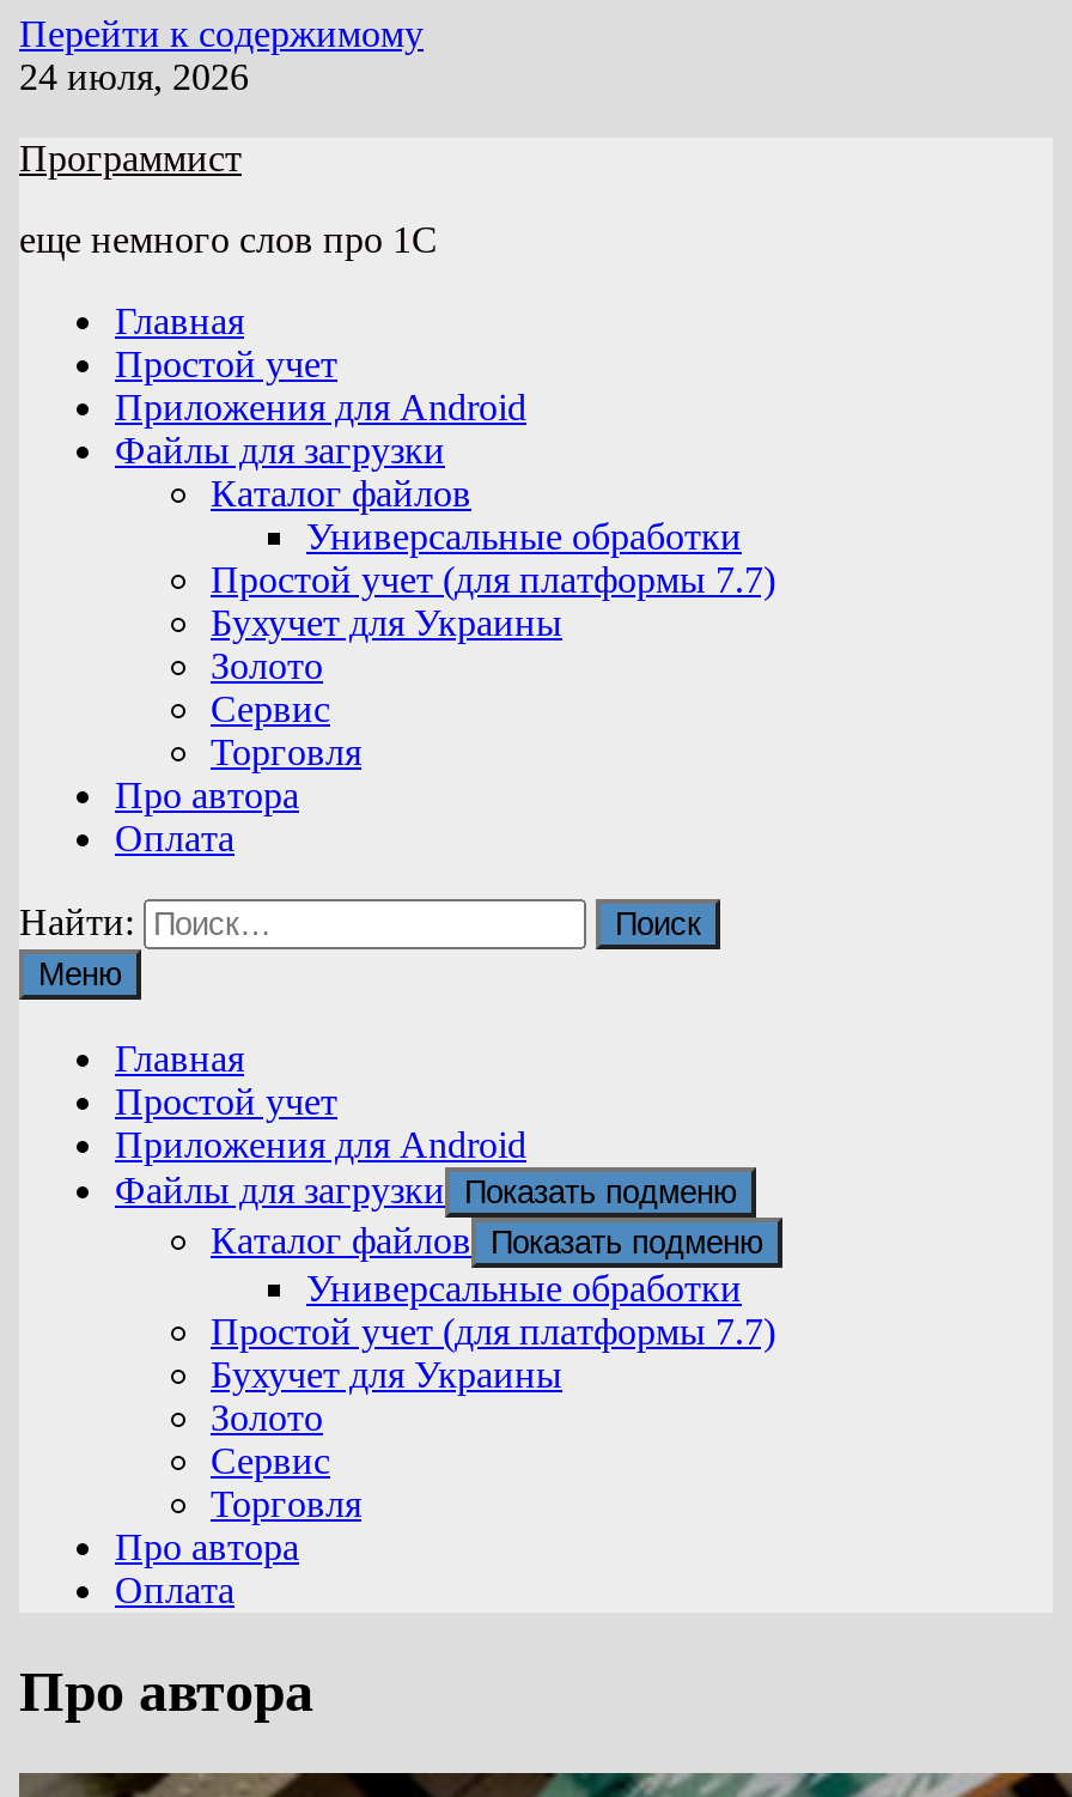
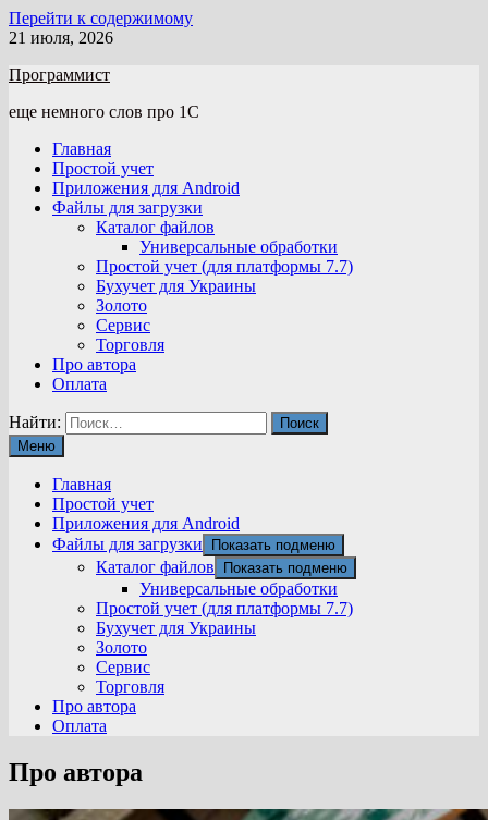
- 24 июля, 2026
+ 21 июля, 2026
